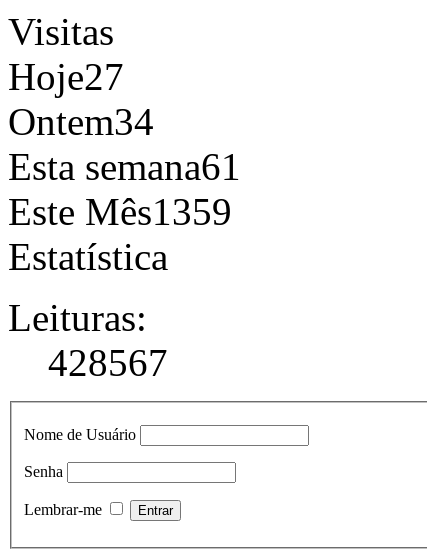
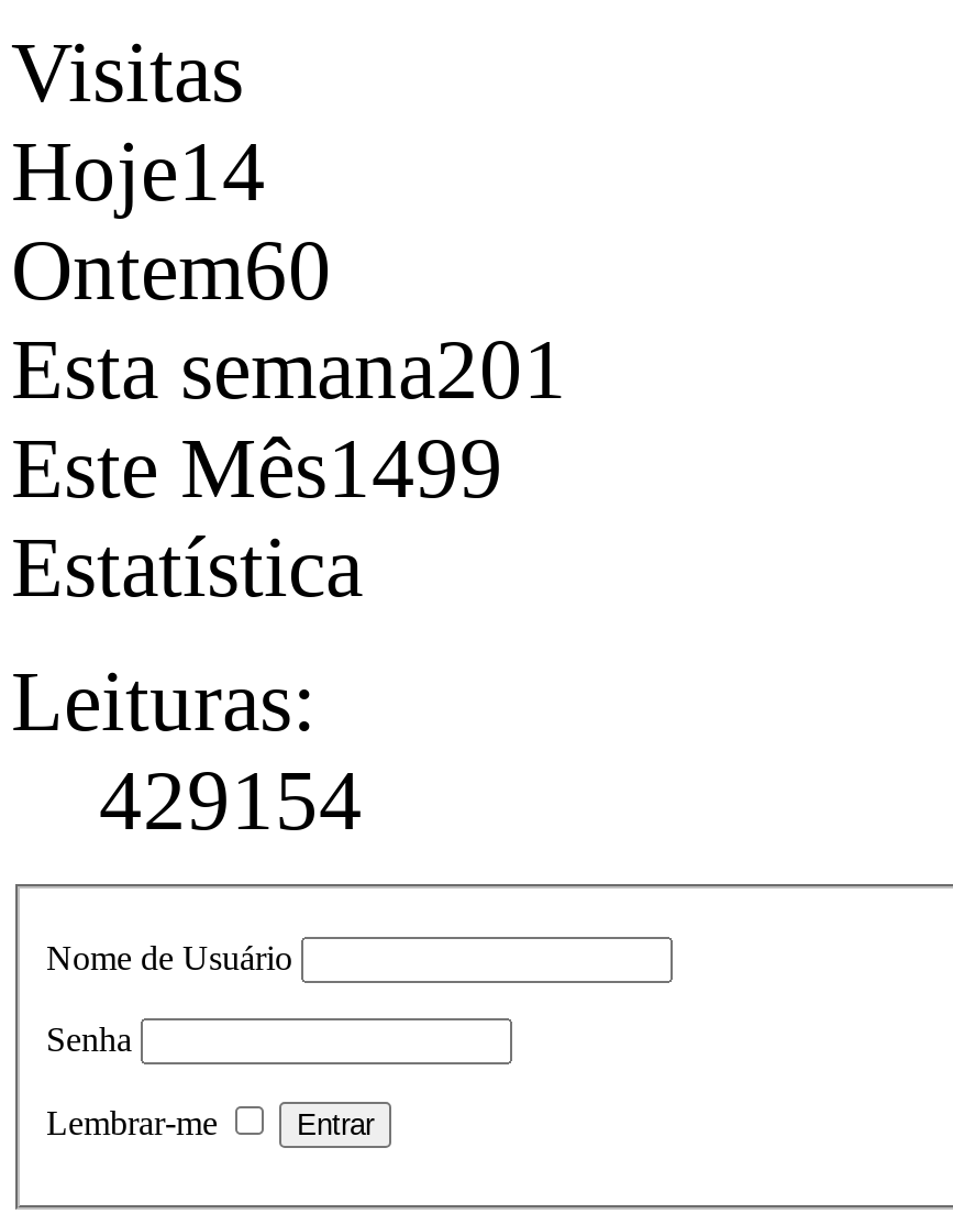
- Hoje27
+ Hoje14

- Ontem34
+ Ontem60

- Esta semana61
+ Esta semana201

- Este Mês1359
+ Este Mês1499

- 428567
+ 429154
